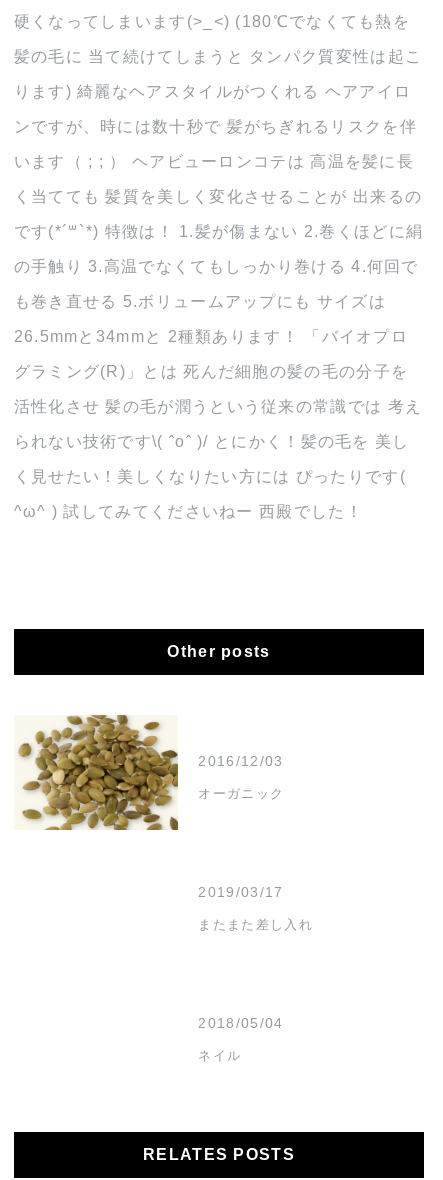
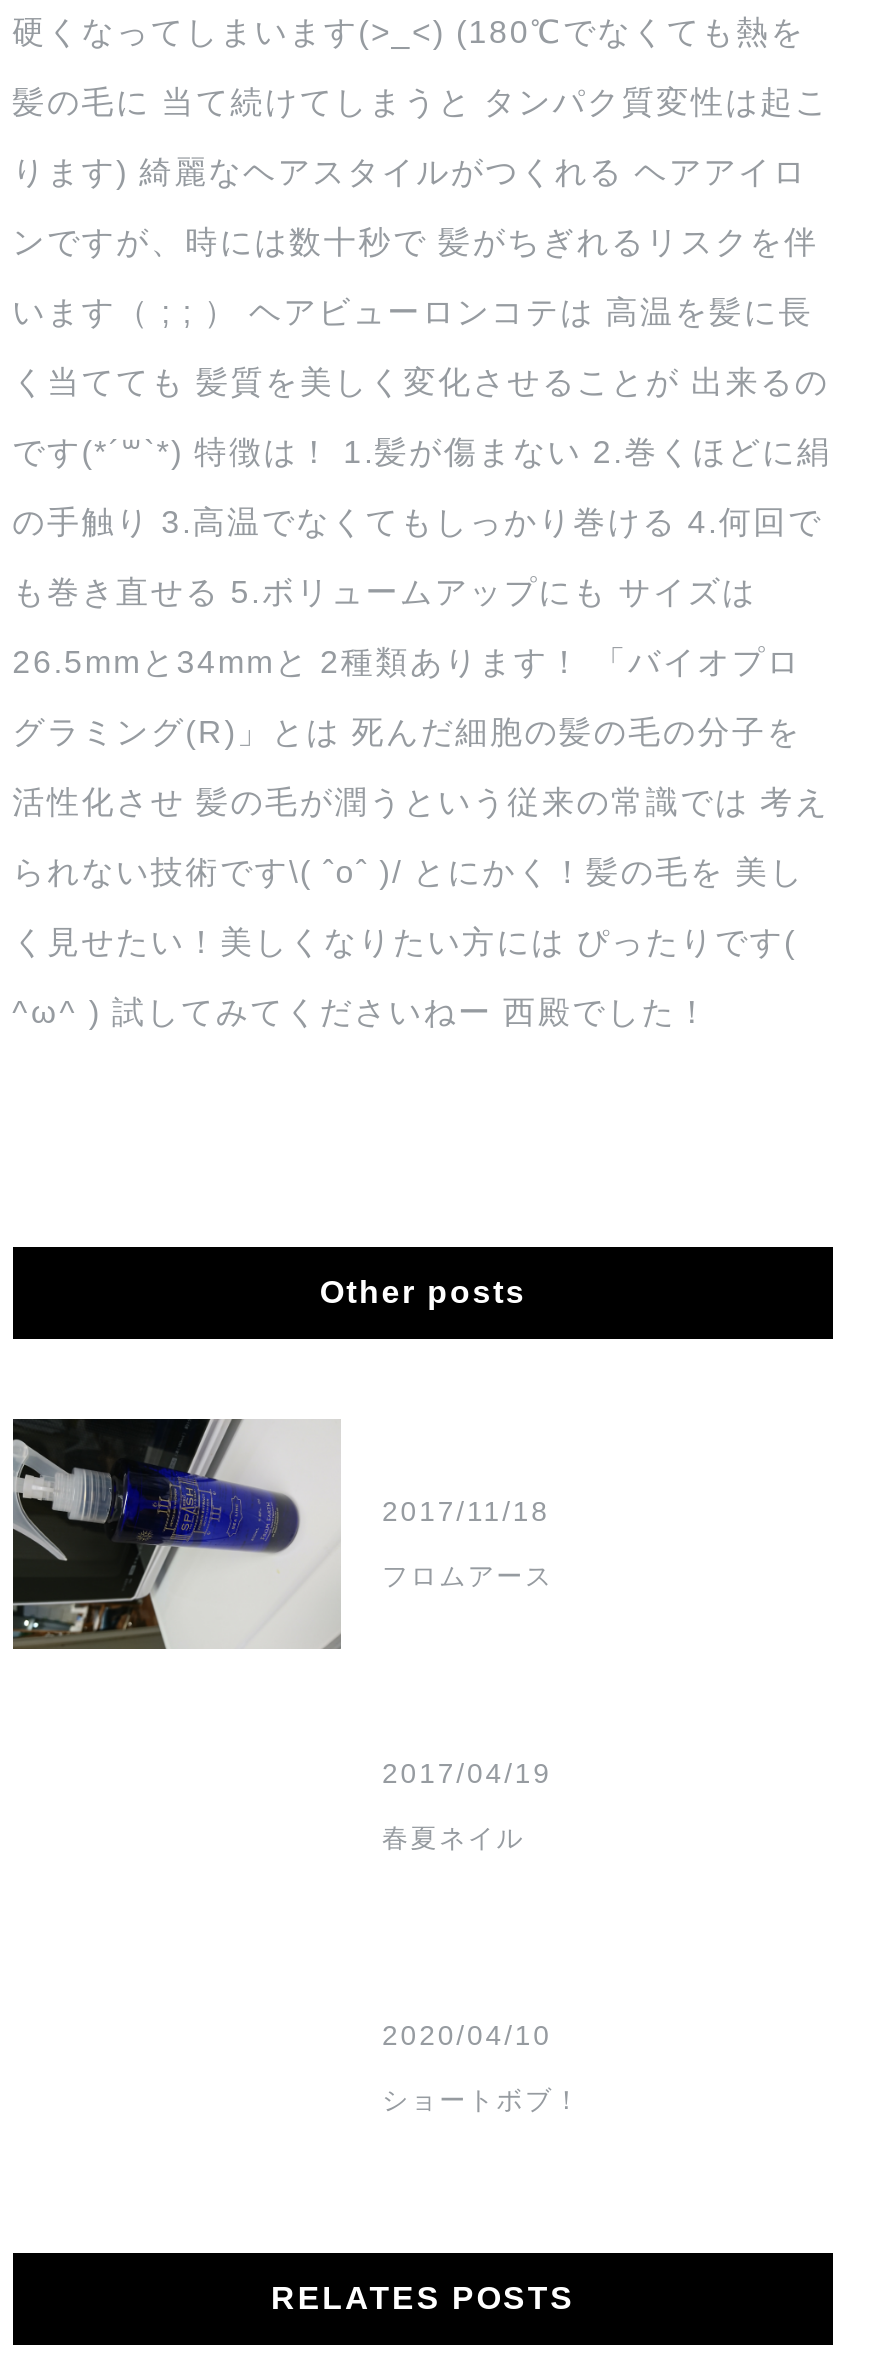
- [image]
- 2016/12/03
+ [image]
+ 2017/11/18

- オーガニック
+ フロムアース

- 2019/03/17
+ 2017/04/19

- またまた差し入れ
+ 春夏ネイル

- 2018/05/04
+ 2020/04/10

- ネイル
+ ショートボブ！
